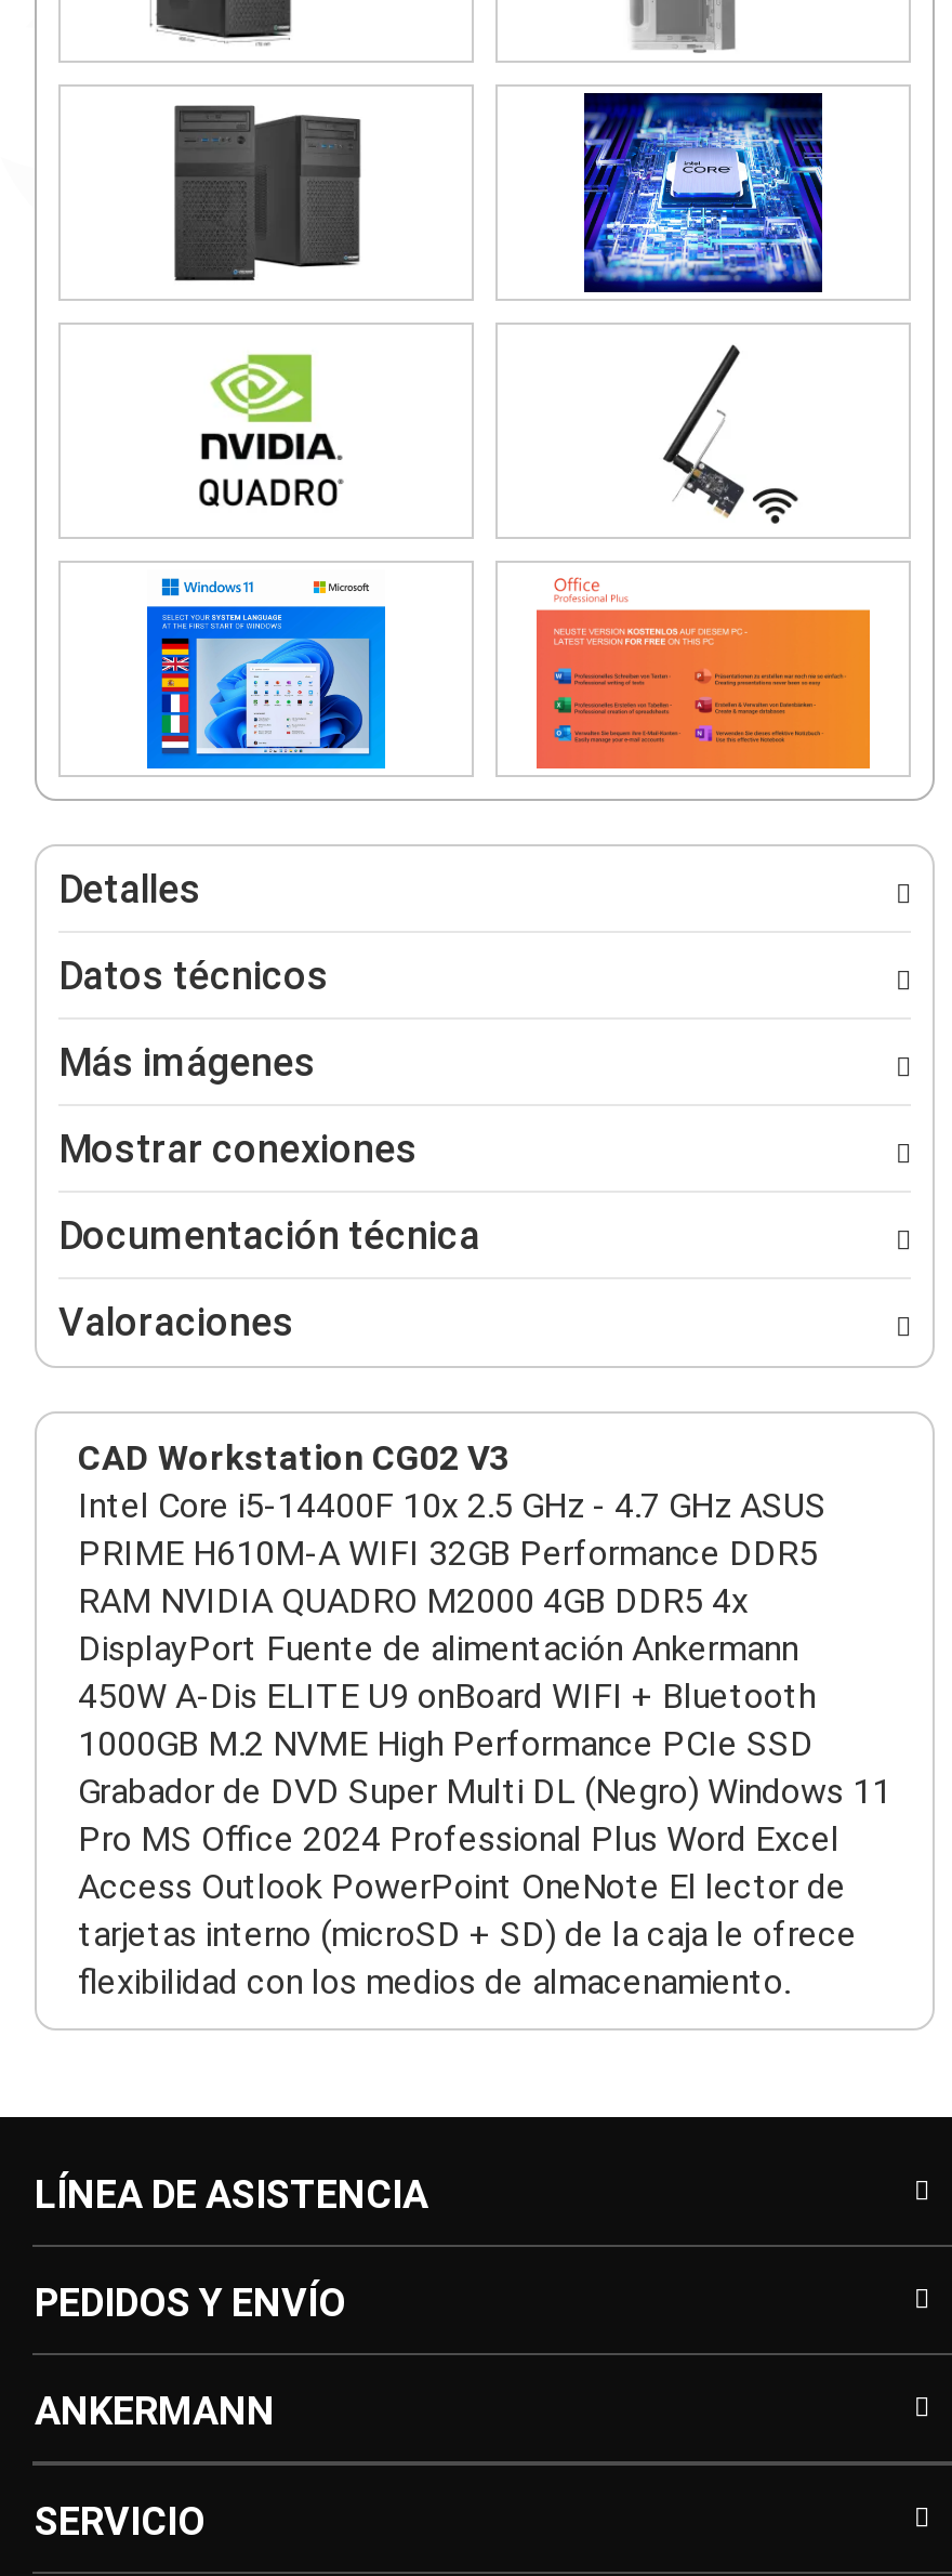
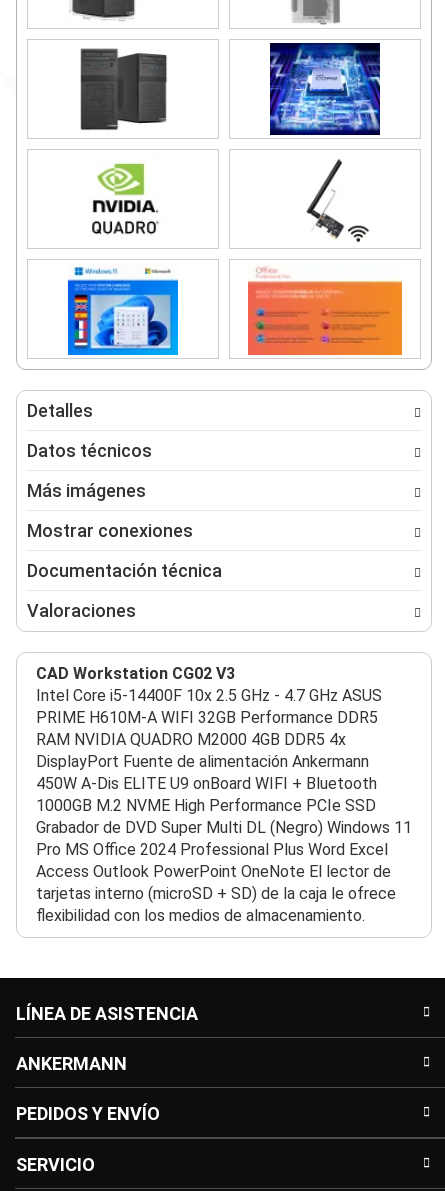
moved down: PEDIDOS Y ENVÍO

moved up: ANKERMANN
